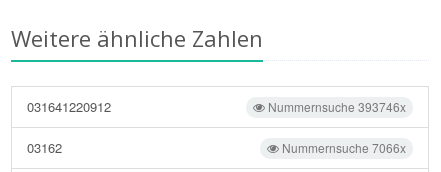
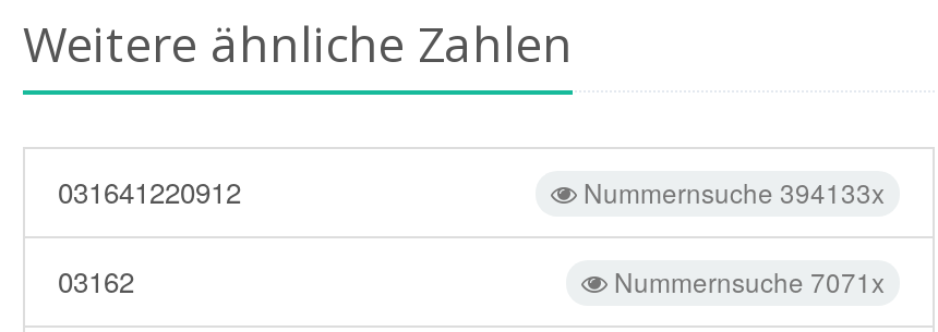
- Nummernsuche 393746x
+ Nummernsuche 394133x

- Nummernsuche 7066x
+ Nummernsuche 7071x
